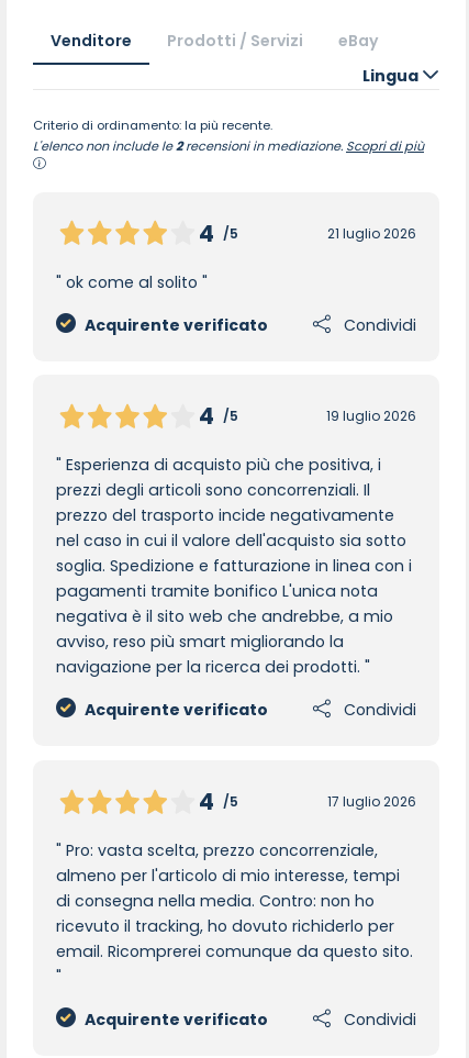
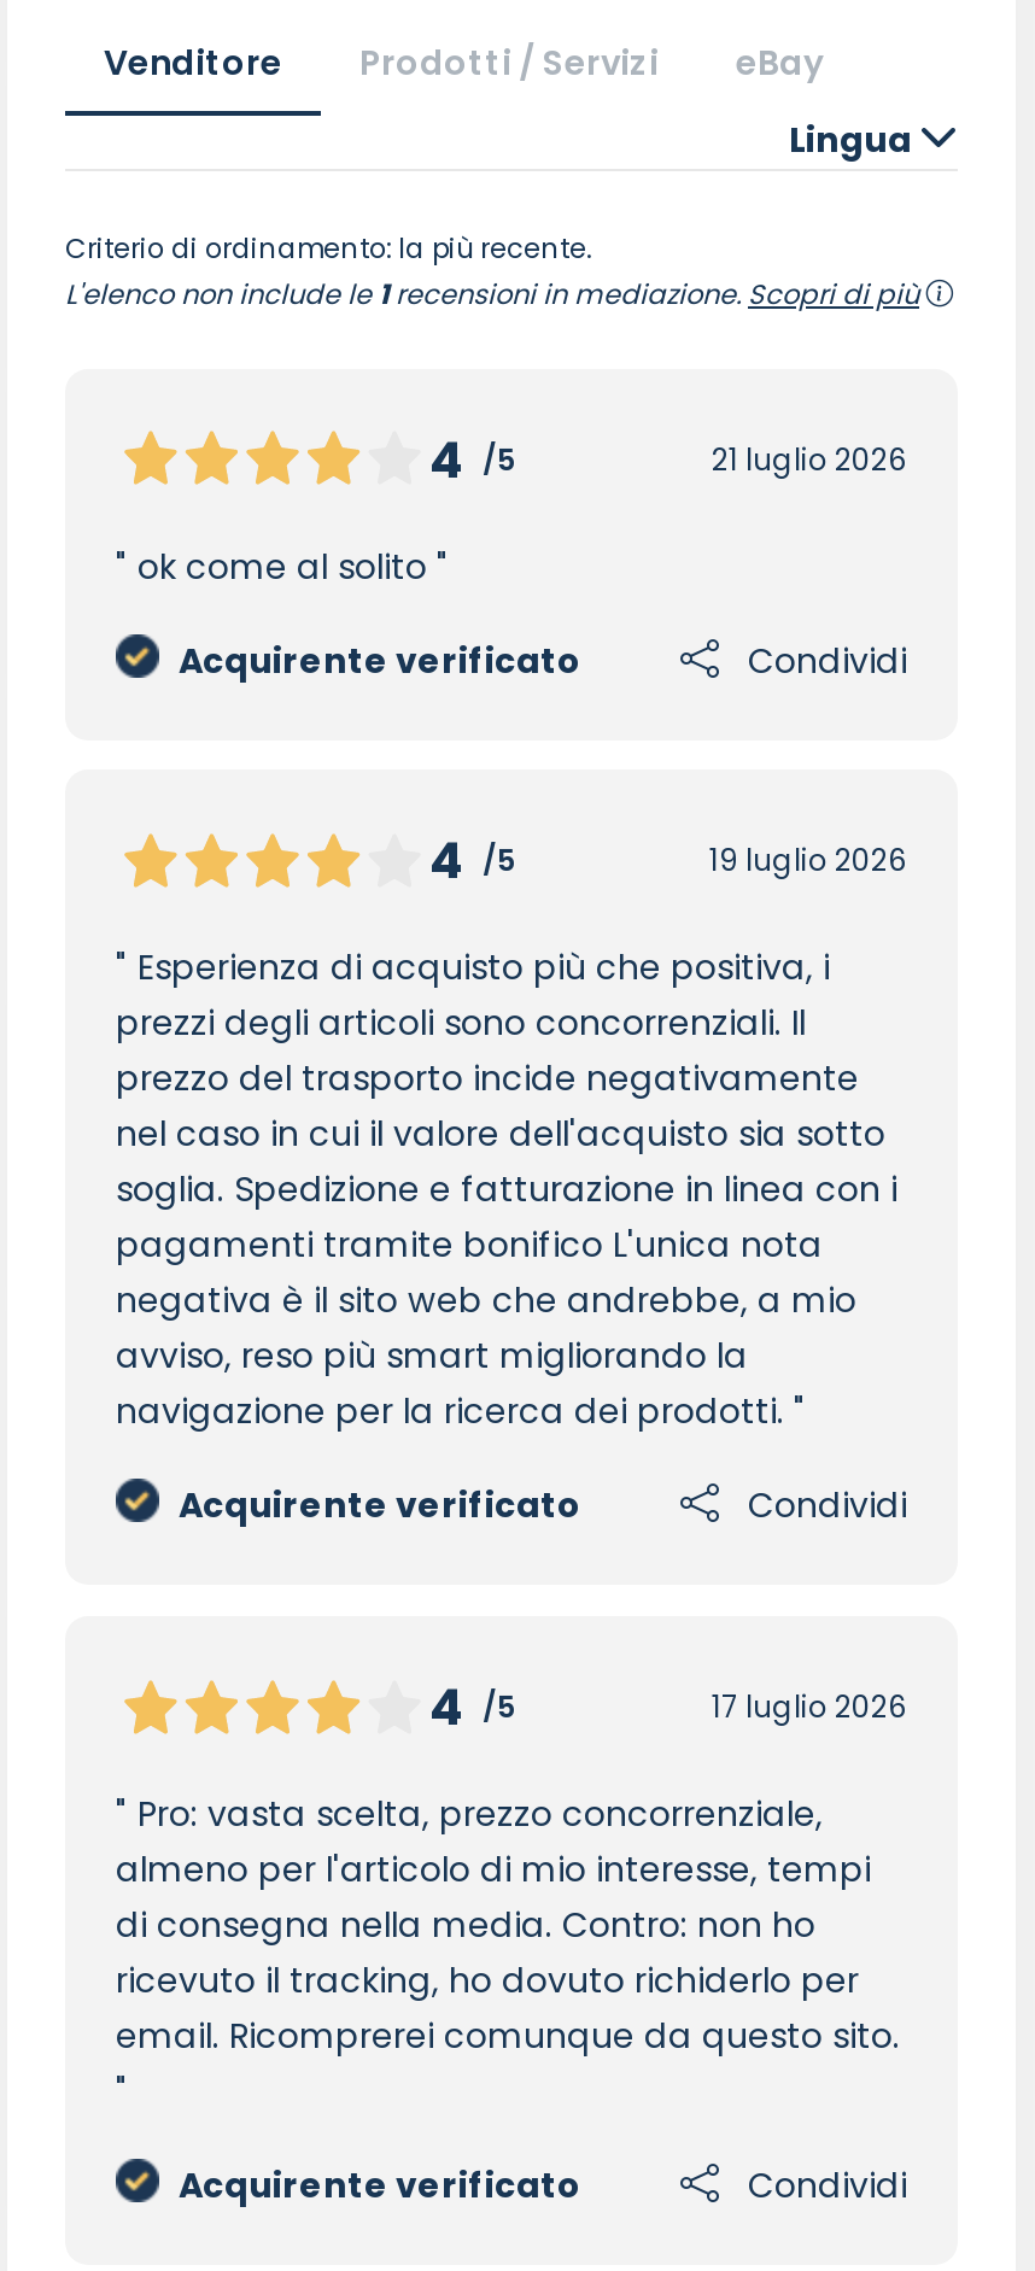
- L'elenco non include le 2 recensioni in mediazione. Scopri di più
+ L'elenco non include le 1 recensioni in mediazione. Scopri di più
